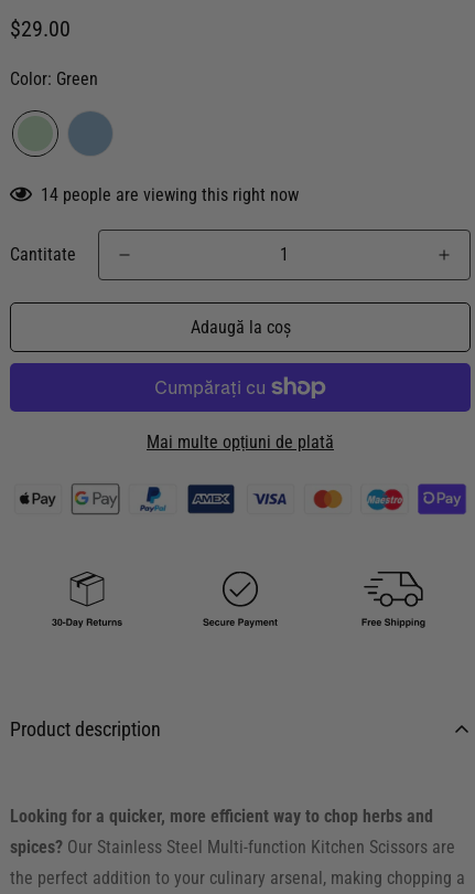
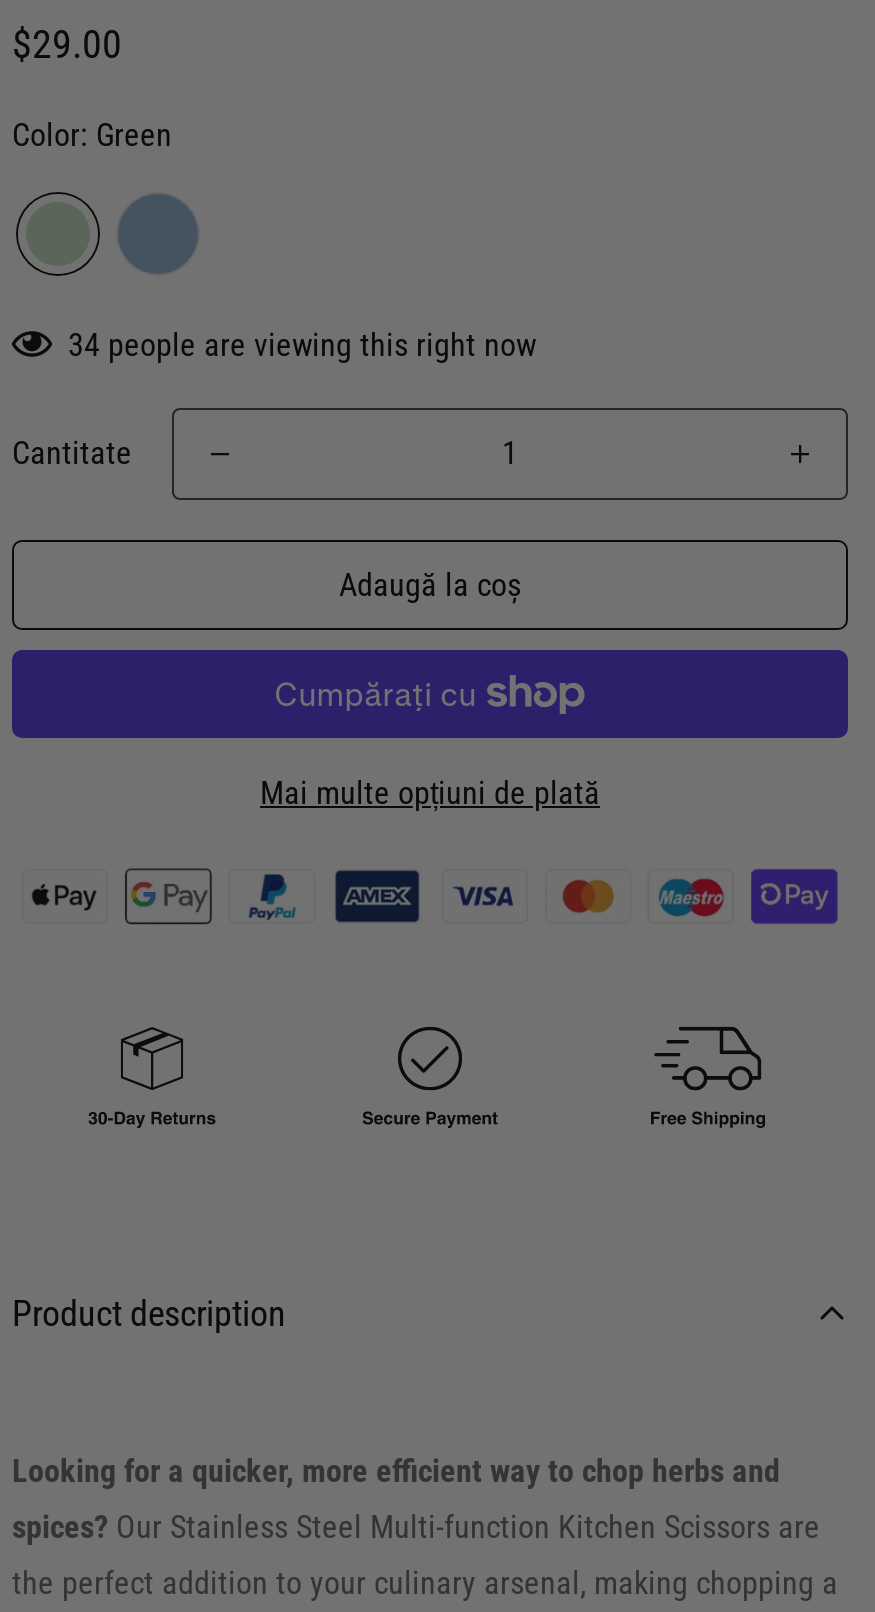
- 14 people are viewing this right now
+ 34 people are viewing this right now
